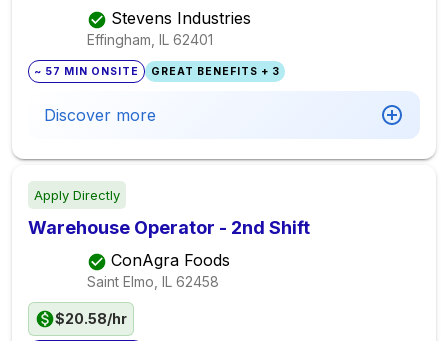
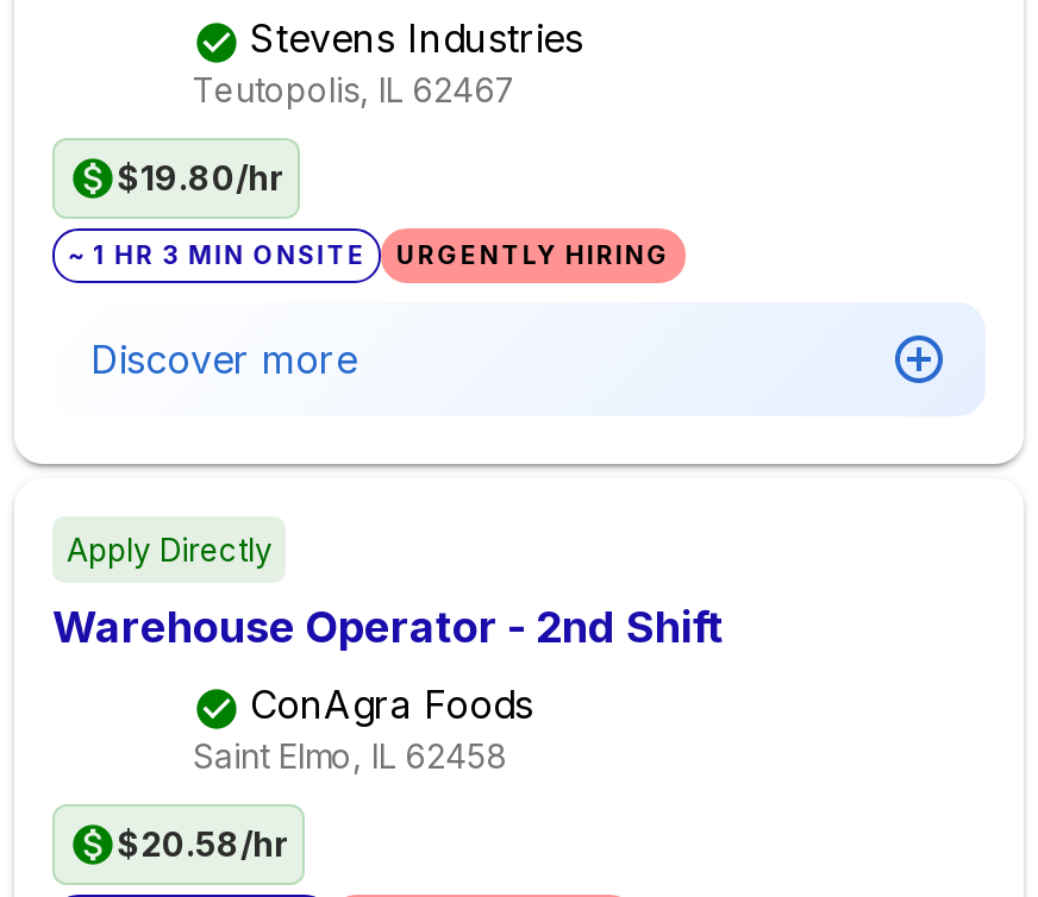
- Effingham, IL 62401
- ~ 57 MIN ONSITE
- GREAT BENEFITS + 3
+ Teutopolis, IL 62467
+ $19.80/hr
+ ~ 1 HR 3 MIN ONSITE
+ URGENTLY HIRING
